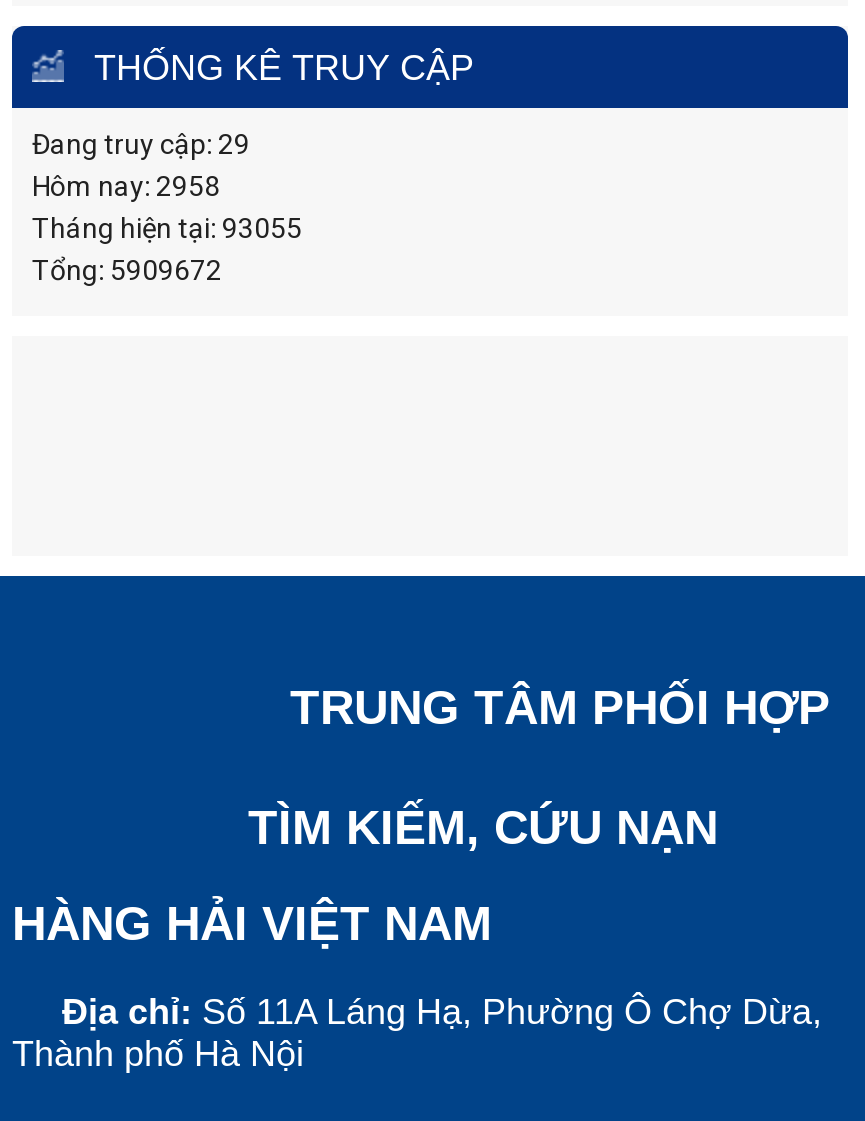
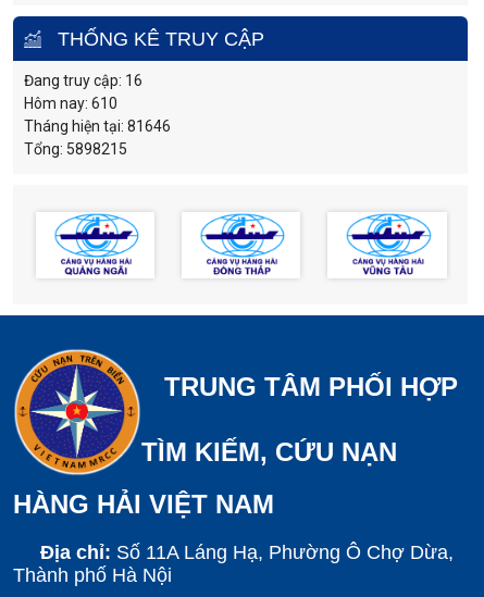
+ [image]

+ [image]

+ [image]

+ [image]

- Đang truy cập: 29
+ Đang truy cập: 16

- Hôm nay: 2958
+ Hôm nay: 610

- Tháng hiện tại: 93055
+ Tháng hiện tại: 81646

- Tổng: 5909672
+ Tổng: 5898215
